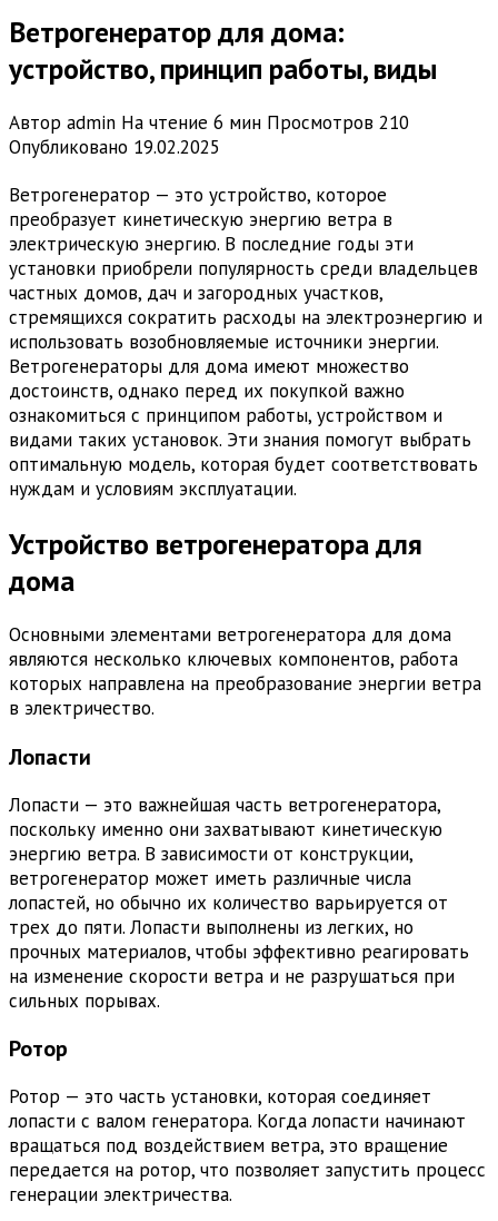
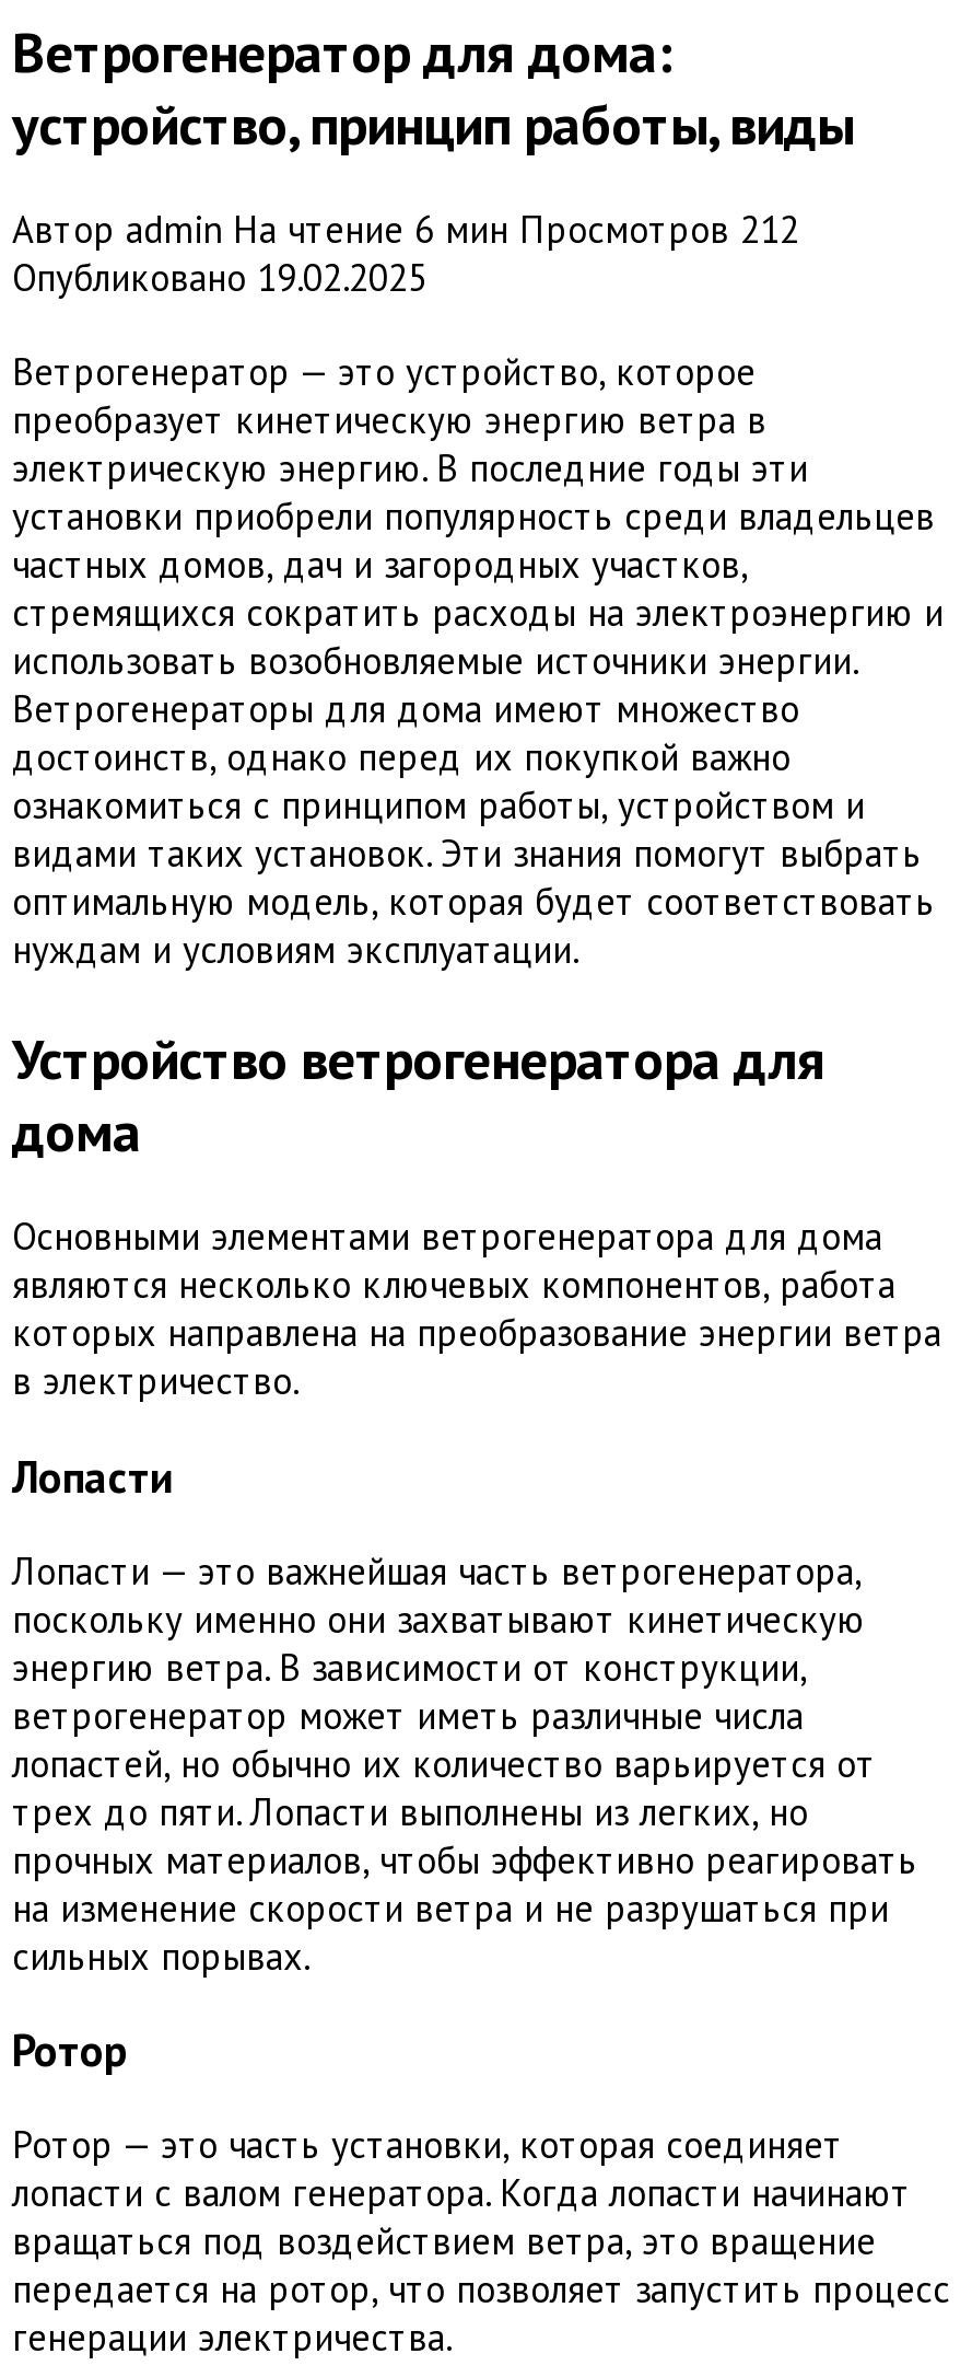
- Автор admin На чтение 6 мин Просмотров 210
+ Автор admin На чтение 6 мин Просмотров 212
